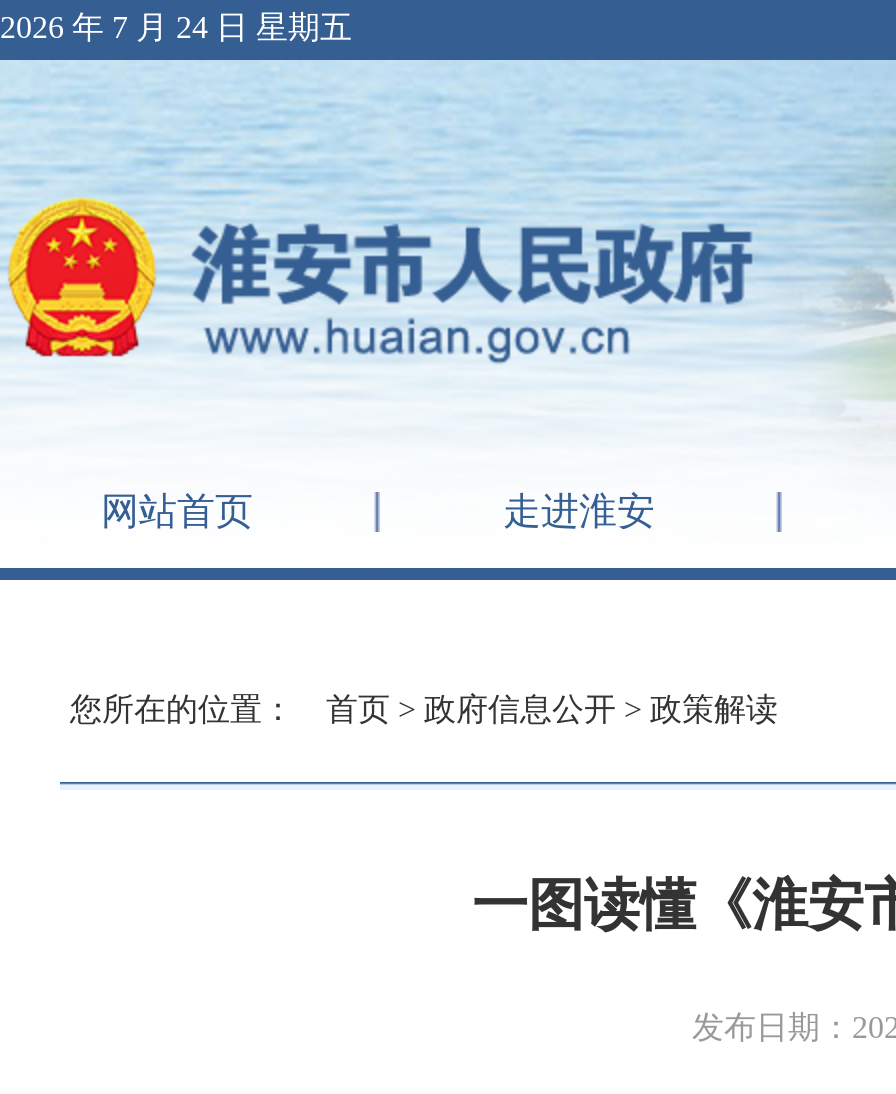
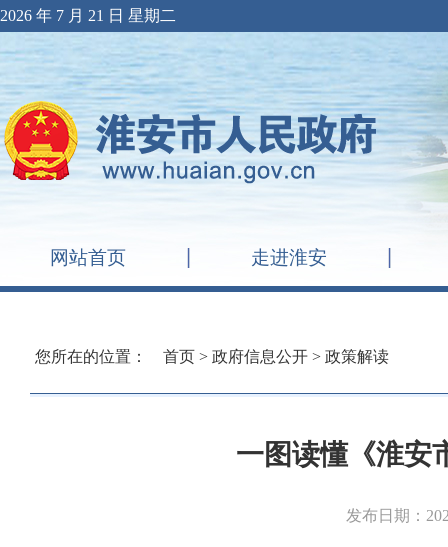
- 2026 年 7 月 24 日 星期五
+ 2026 年 7 月 21 日 星期二
